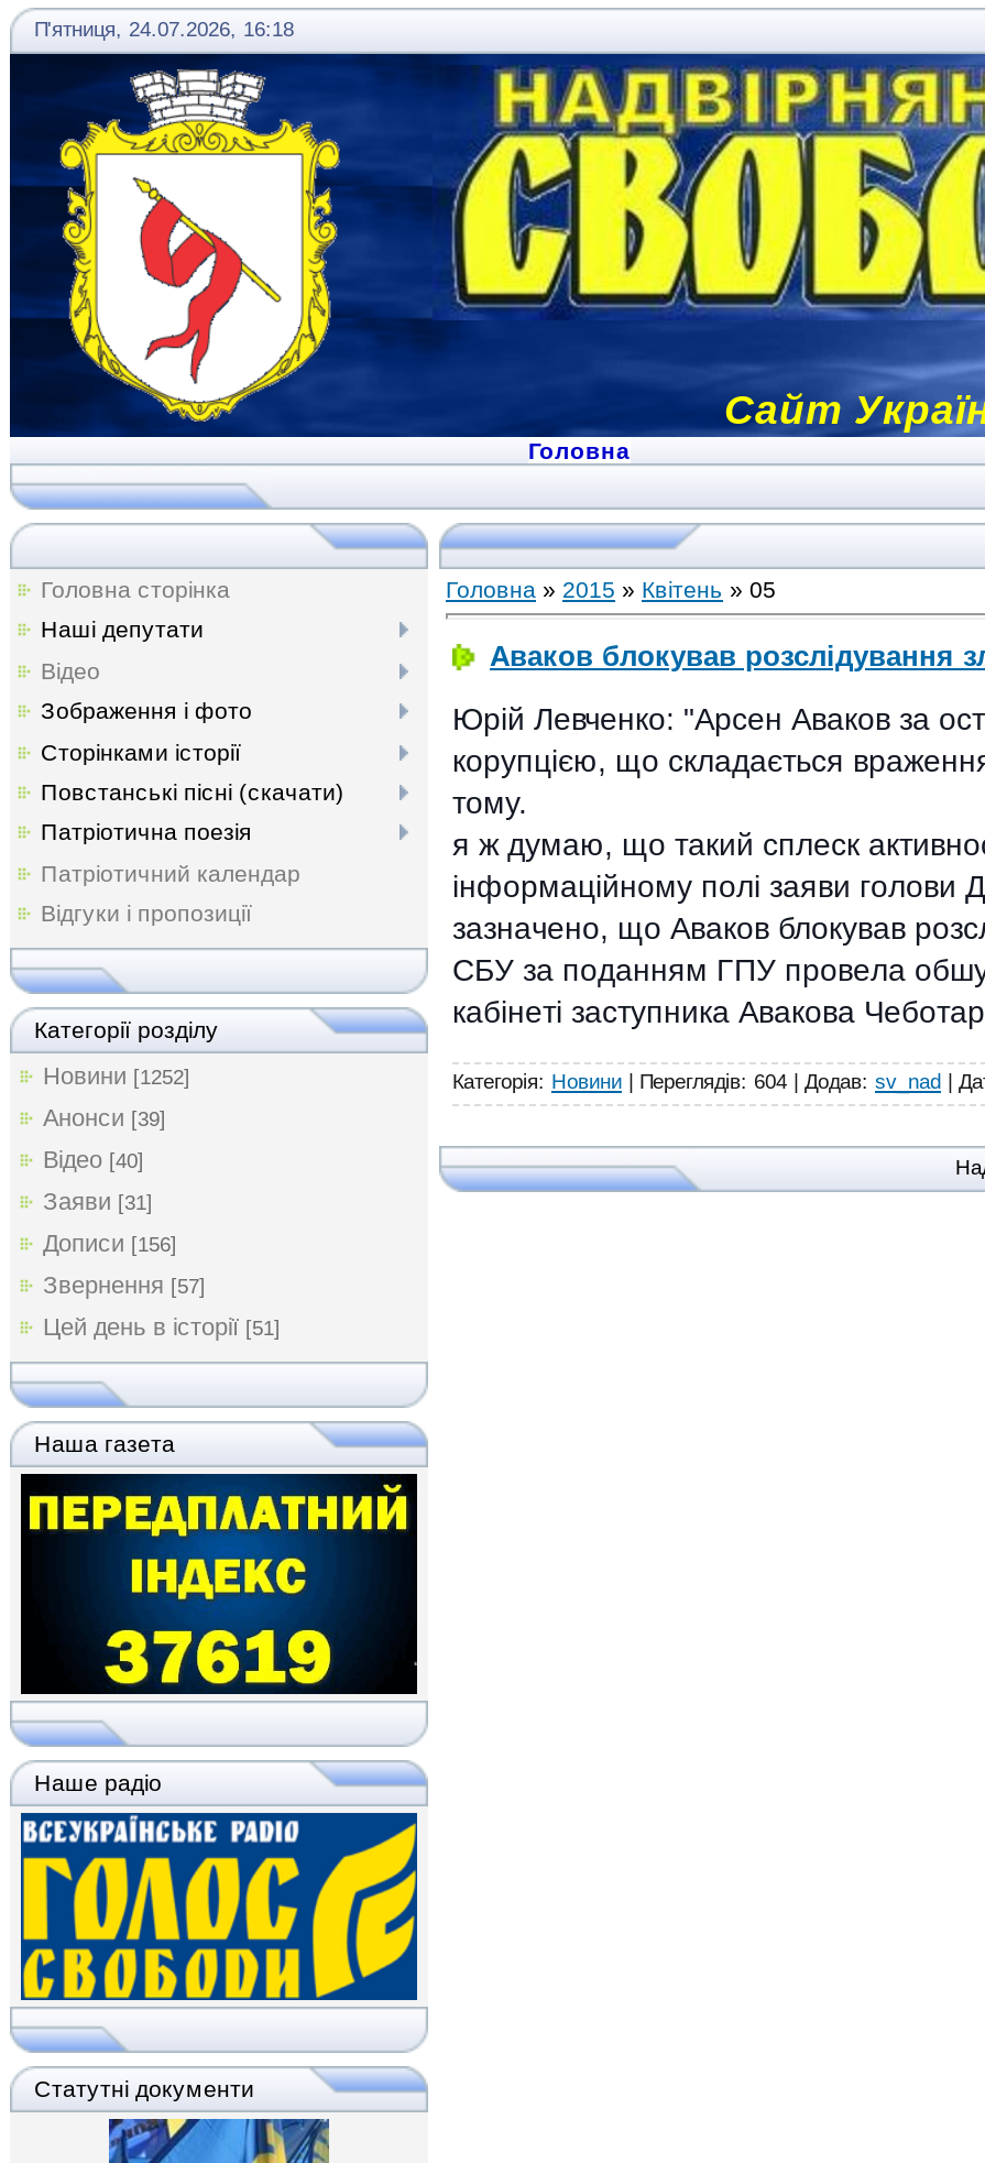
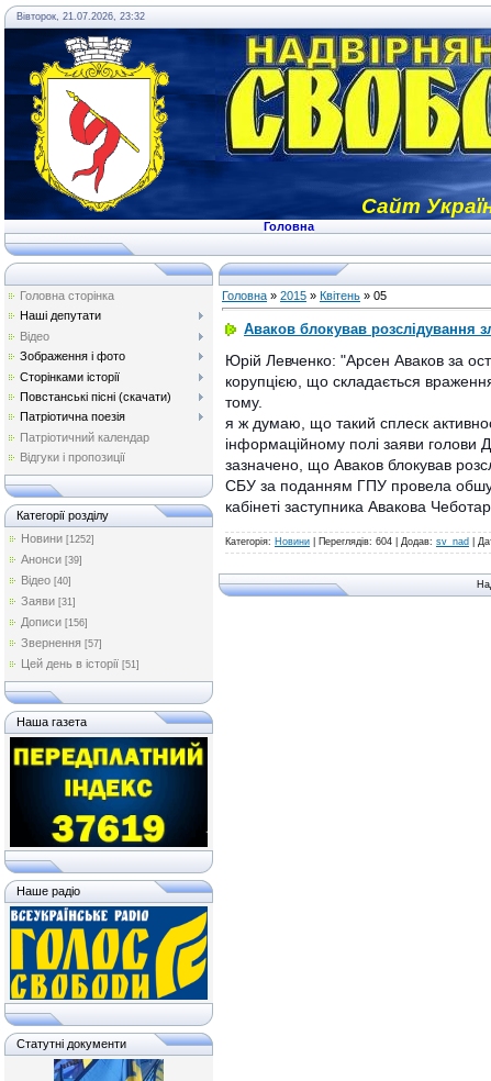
- П'ятниця, 24.07.2026, 16:18
+ Вівторок, 21.07.2026, 23:32
